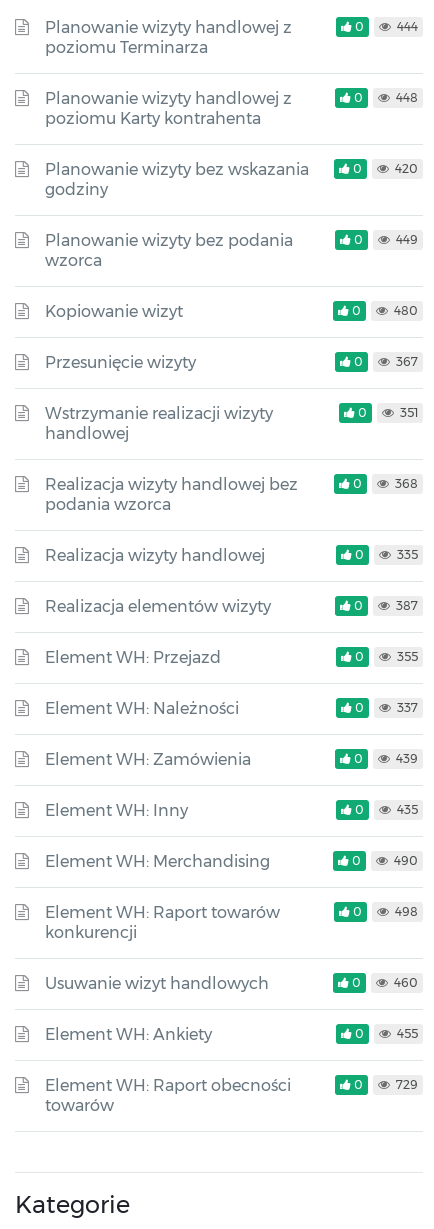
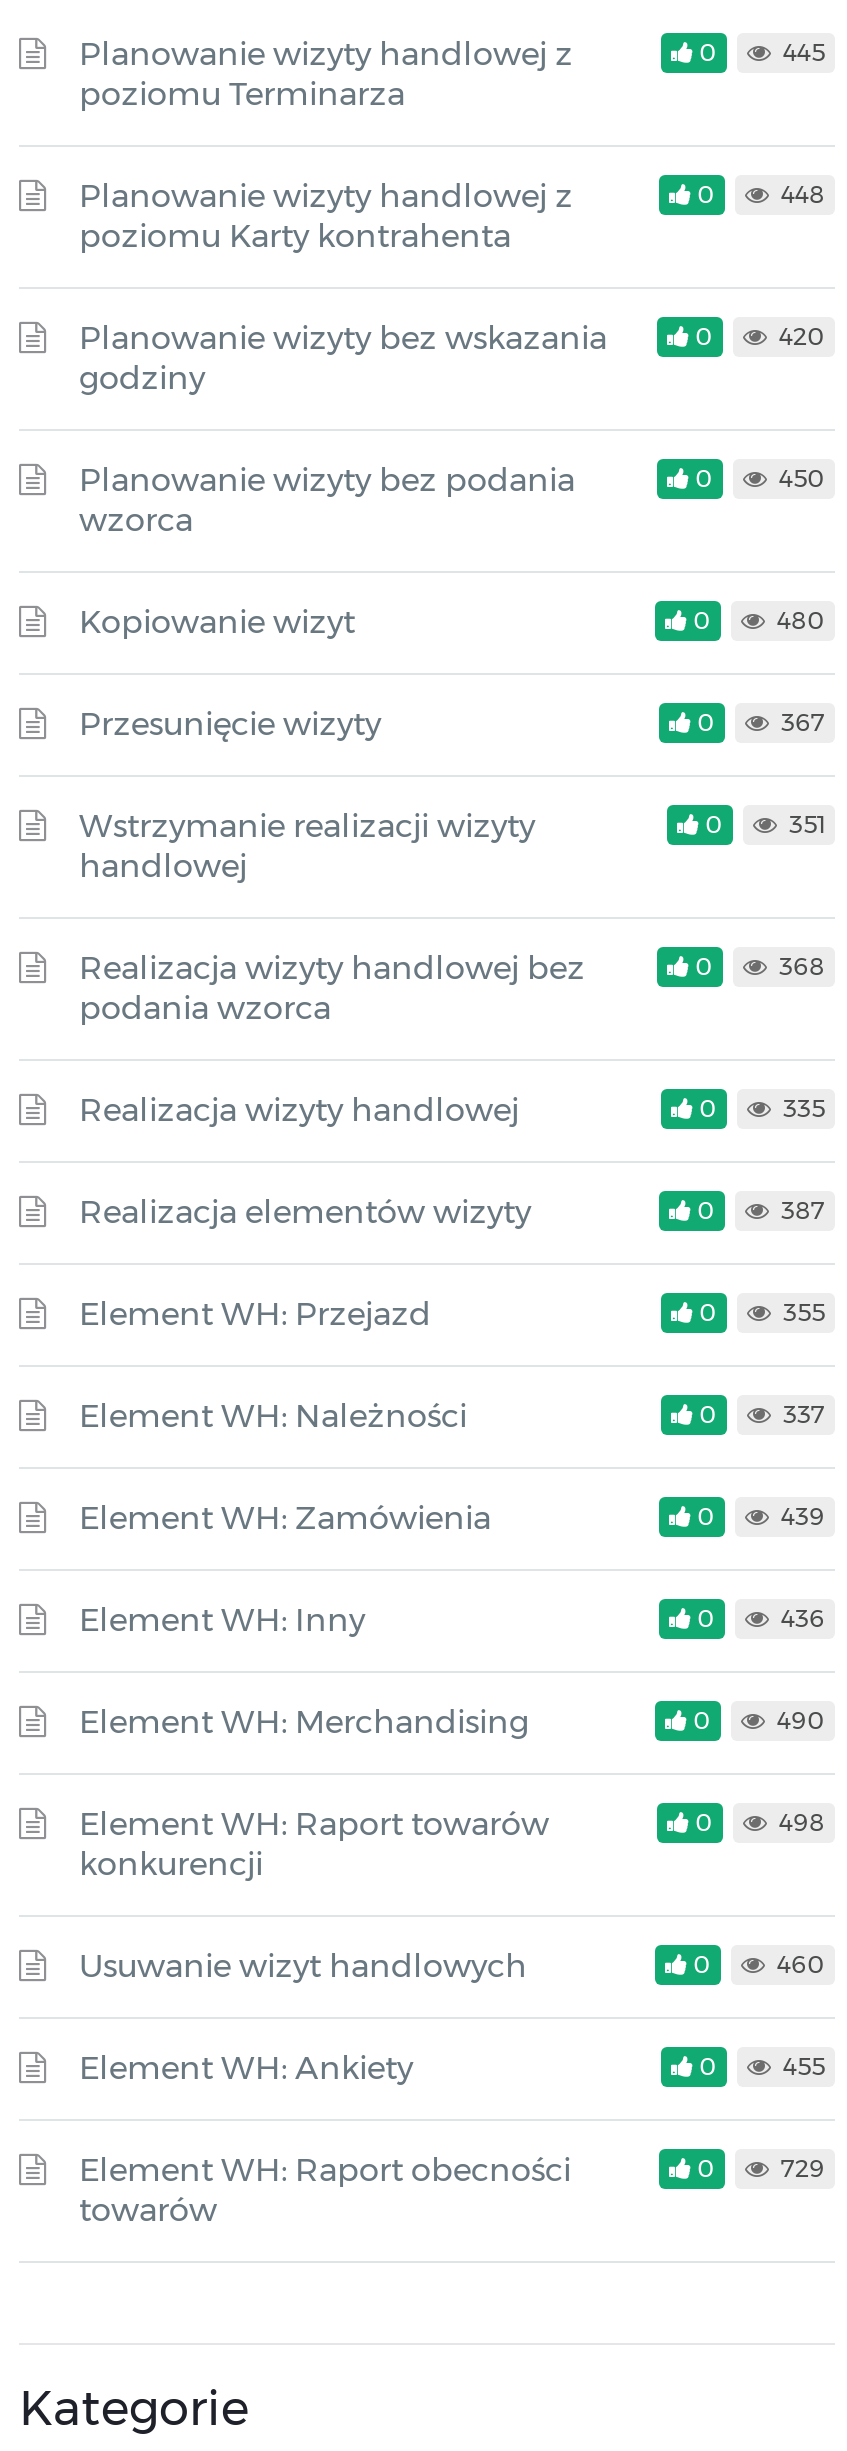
- 444
+ 445

- 449
+ 450

- 435
+ 436
